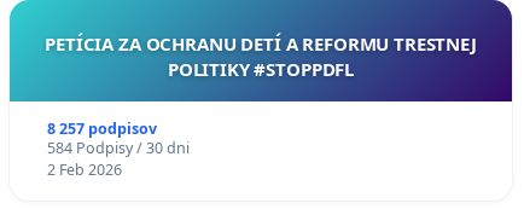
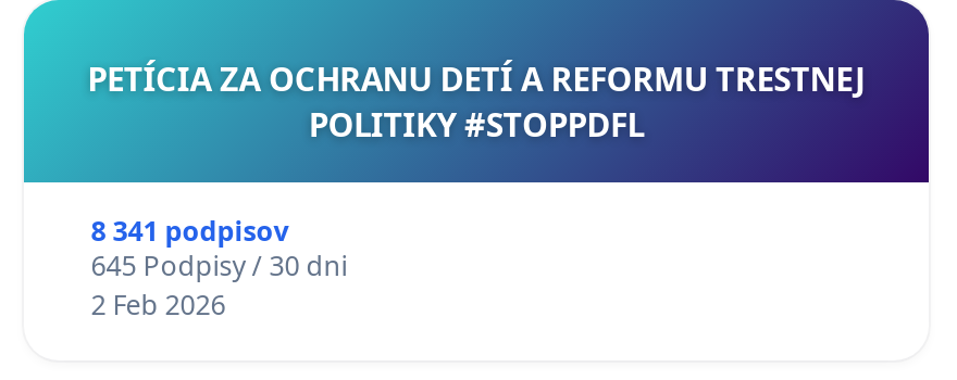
- 8 257 podpisov
+ 8 341 podpisov

- 584 Podpisy / 30 dni
+ 645 Podpisy / 30 dni
